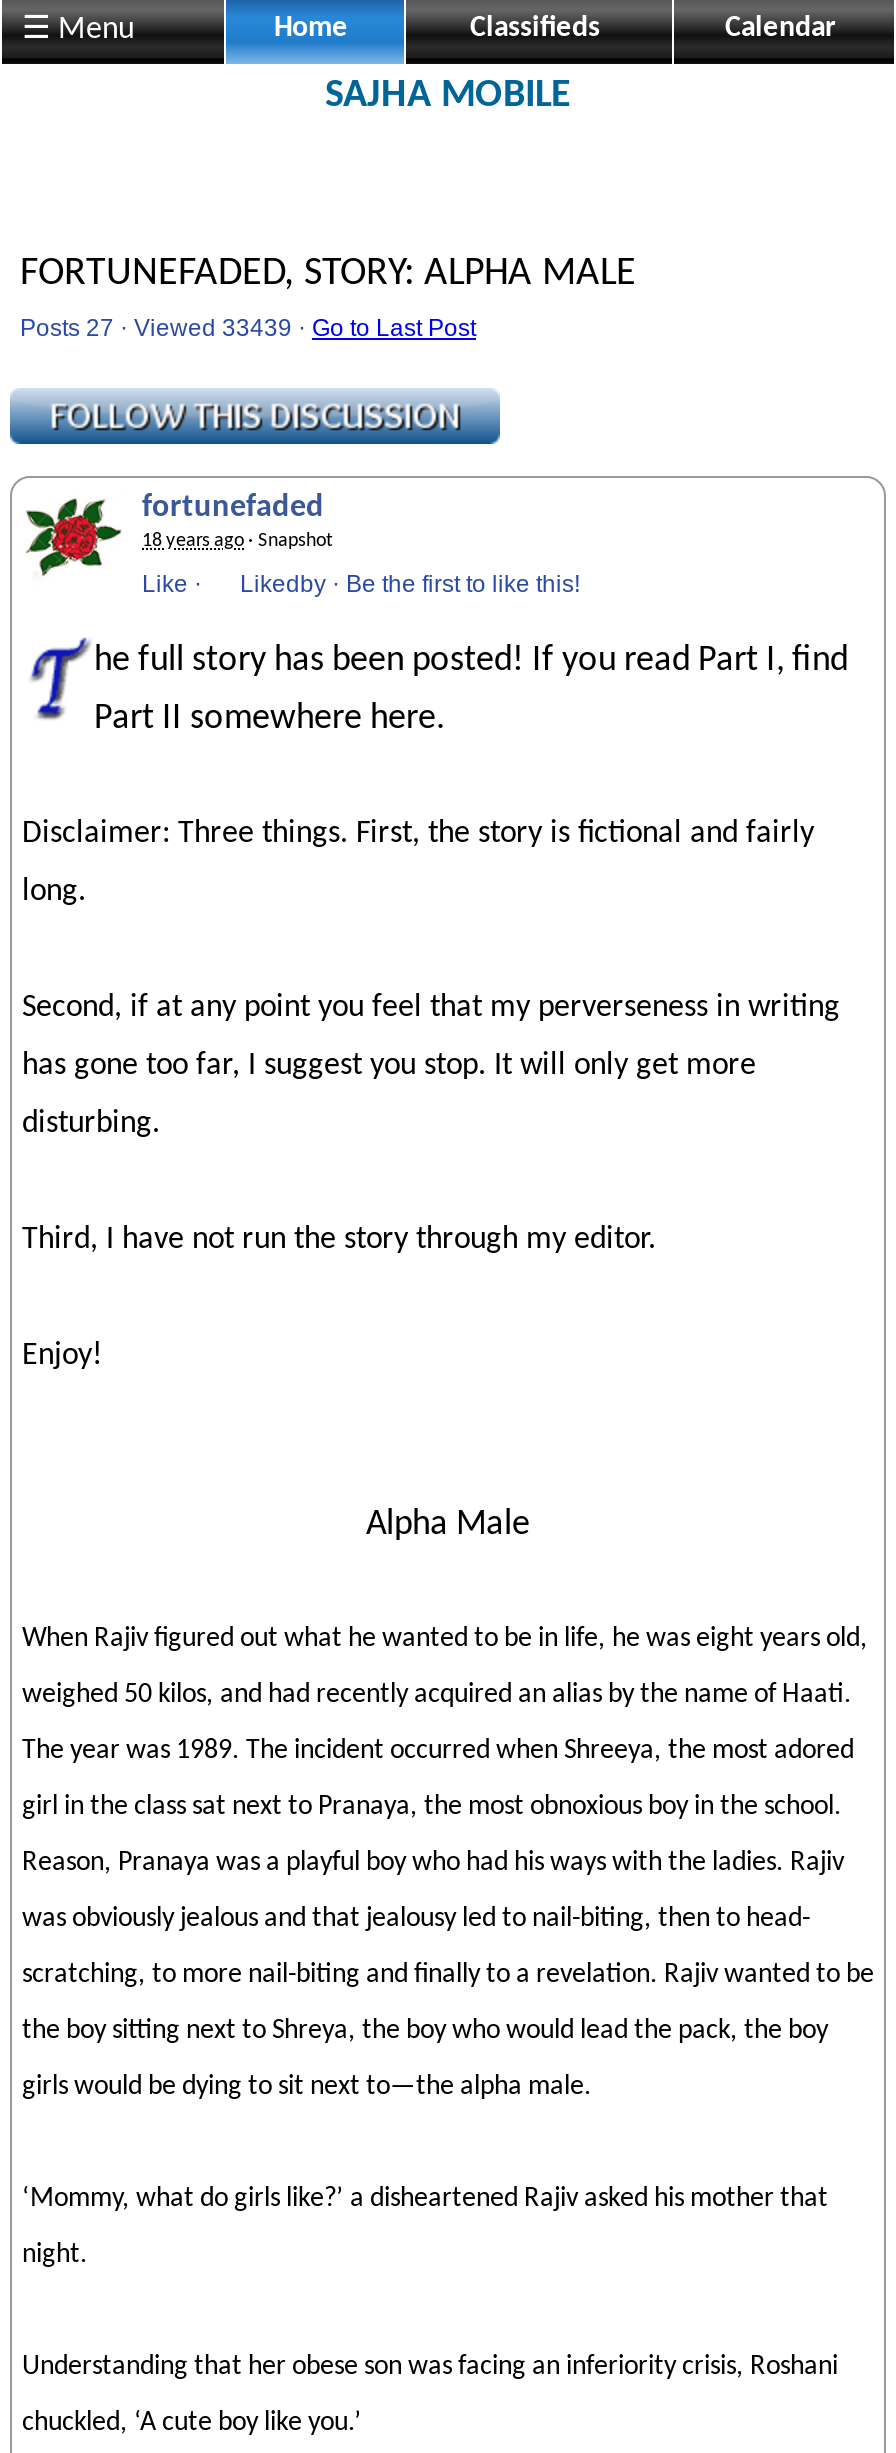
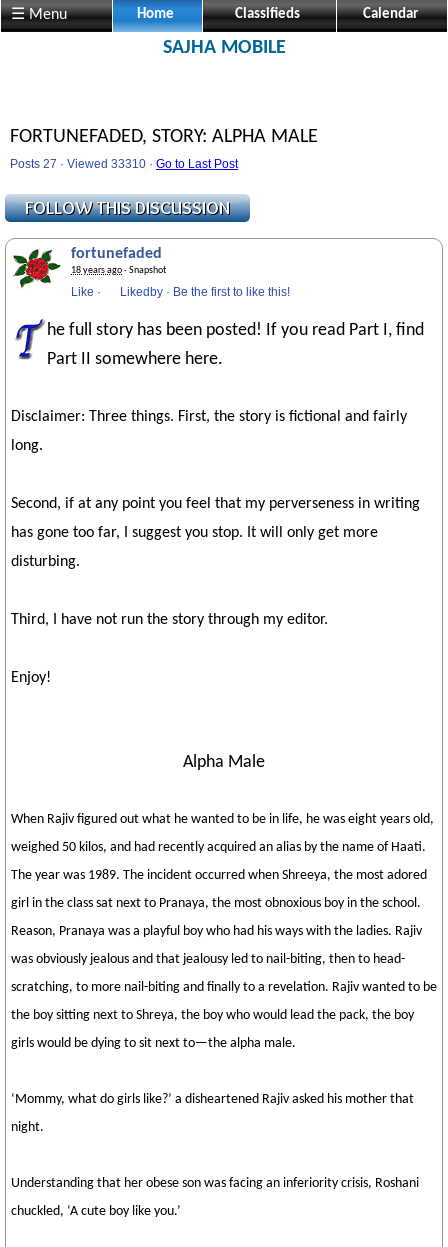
- Posts 27 · Viewed 33439 · Go to Last Post
+ Posts 27 · Viewed 33310 · Go to Last Post
